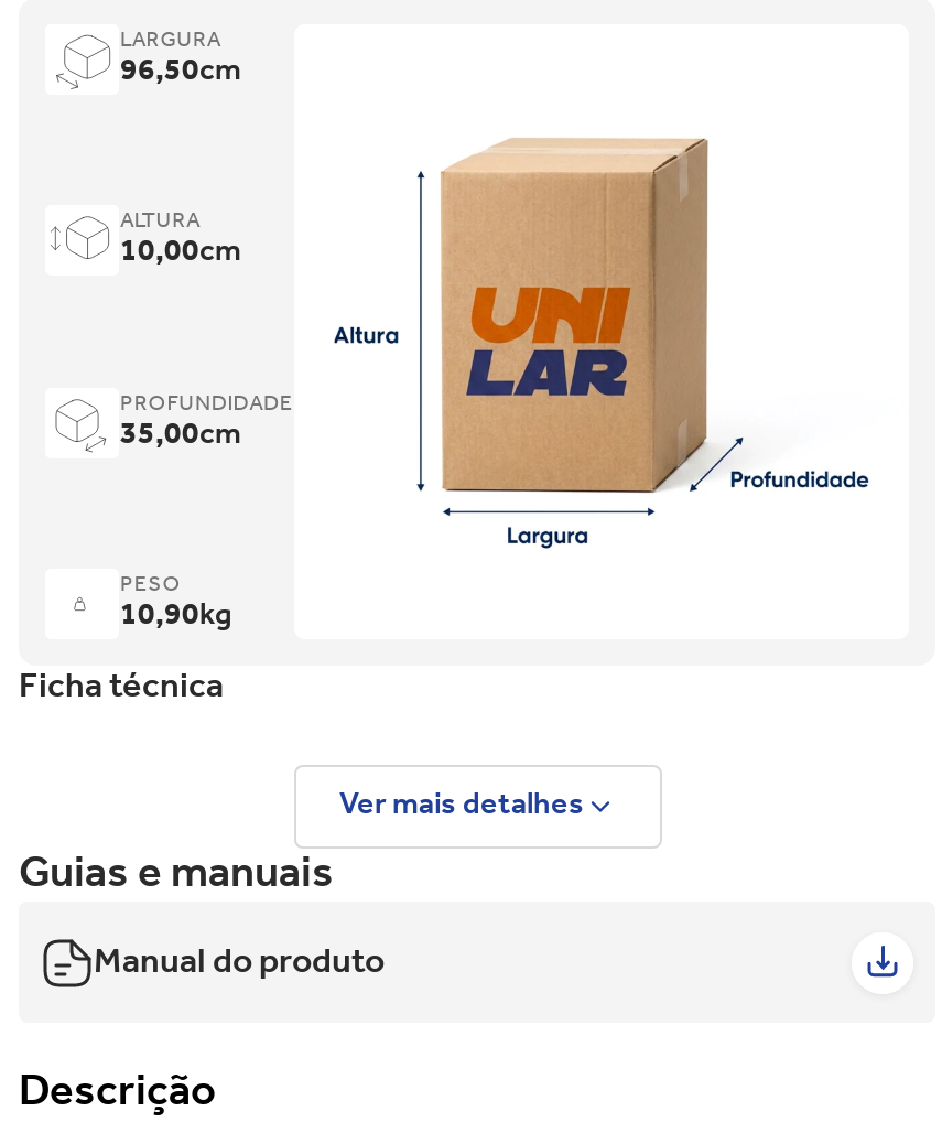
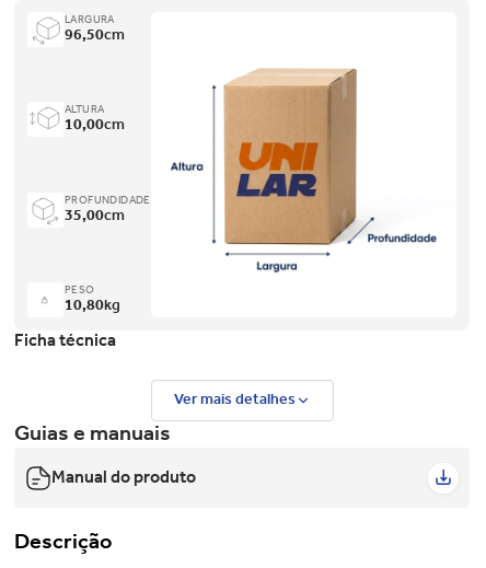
- 10,90kg
+ 10,80kg
